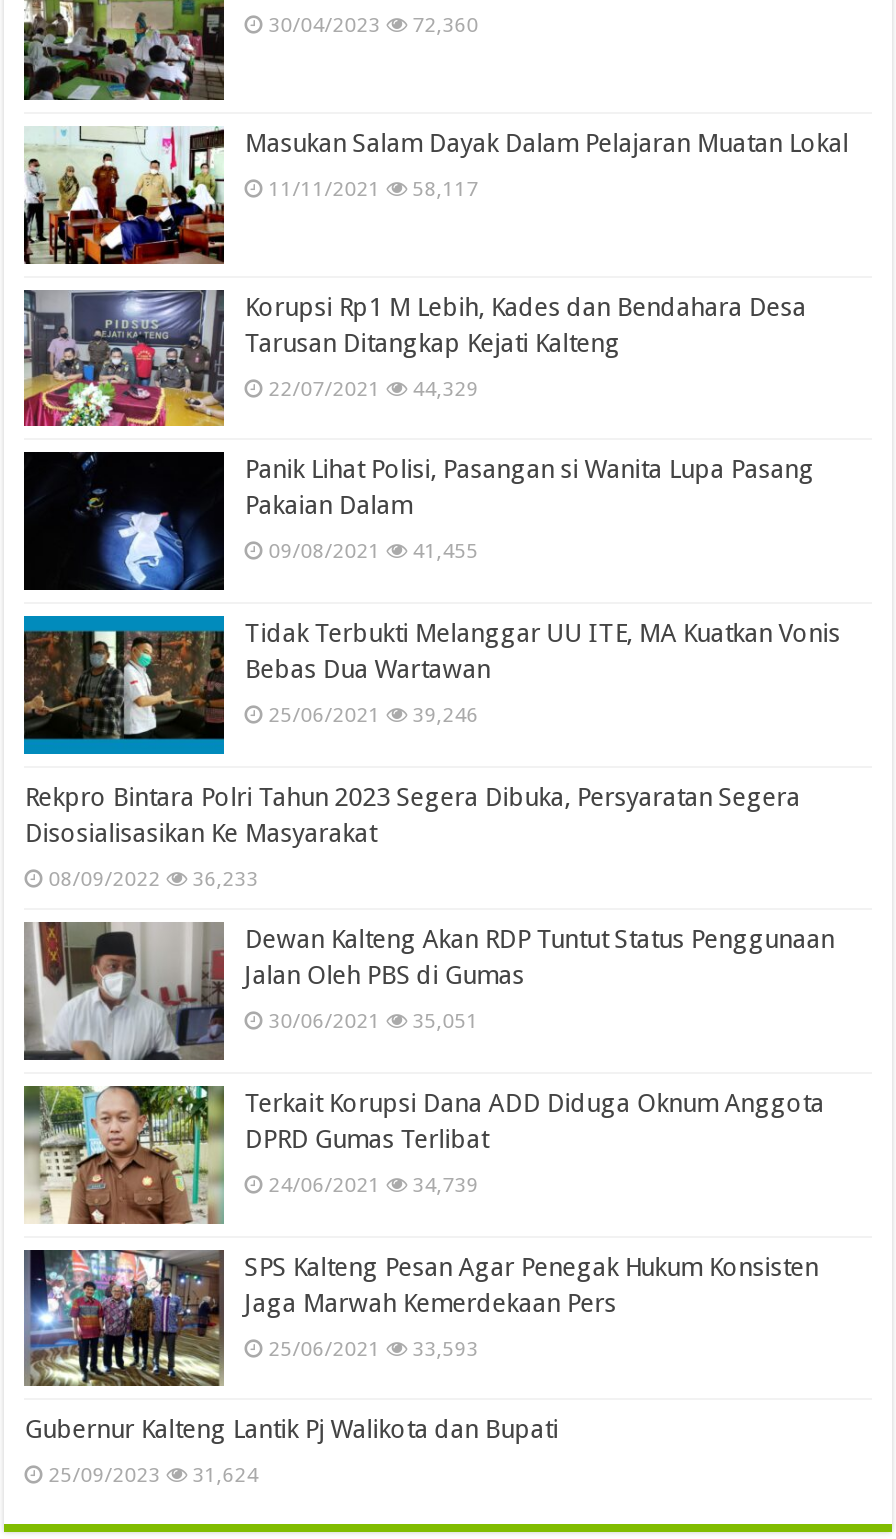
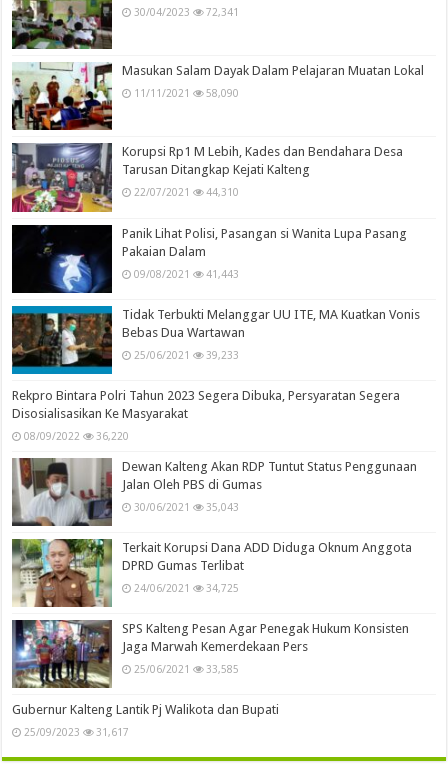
- 30/04/2023 72,360
+ 30/04/2023 72,341

- 11/11/2021 58,117
+ 11/11/2021 58,090

- 22/07/2021 44,329
+ 22/07/2021 44,310

- 09/08/2021 41,455
+ 09/08/2021 41,443

- 25/06/2021 39,246
+ 25/06/2021 39,233

- 08/09/2022 36,233
+ 08/09/2022 36,220

- 30/06/2021 35,051
+ 30/06/2021 35,043

- 24/06/2021 34,739
+ 24/06/2021 34,725

- 25/06/2021 33,593
+ 25/06/2021 33,585

- 25/09/2023 31,624
+ 25/09/2023 31,617
